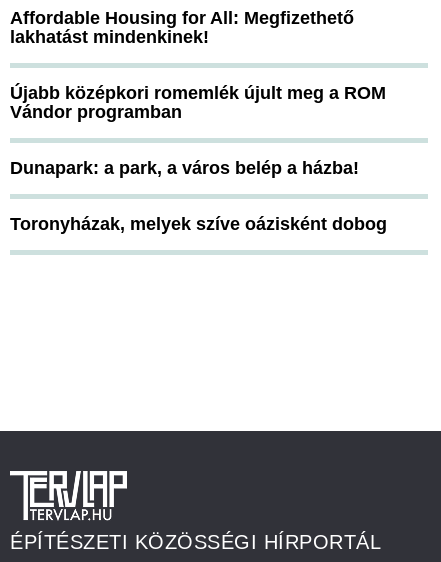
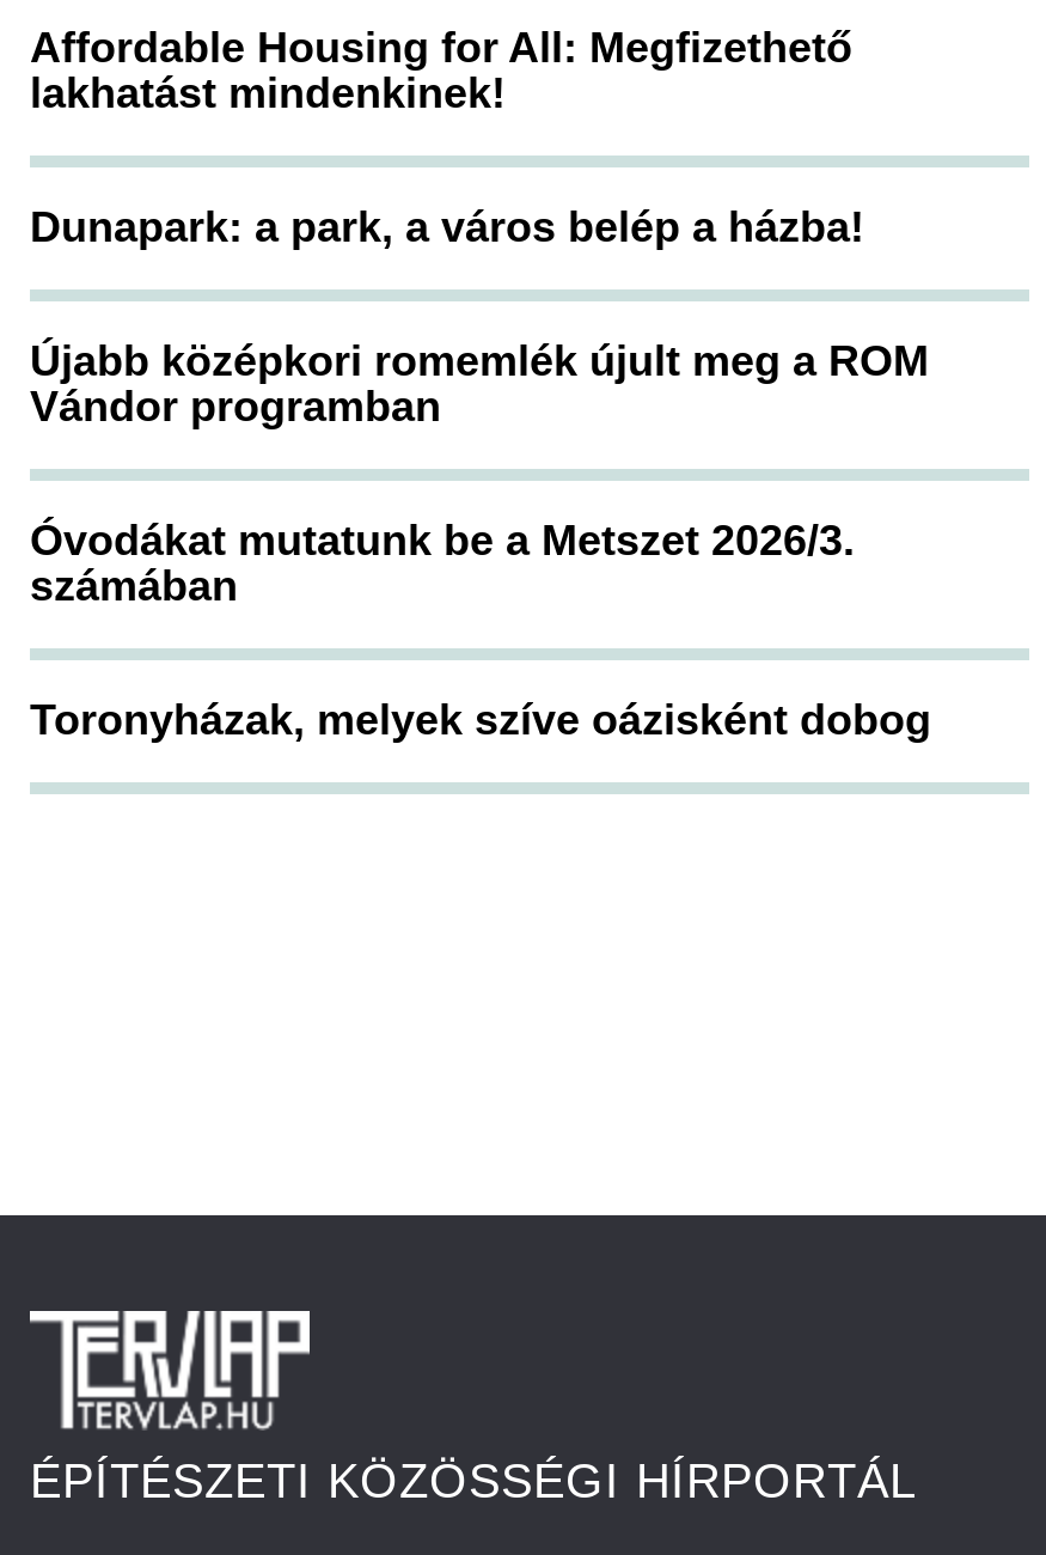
+ Óvodákat mutatunk be a Metszet 2026/3.
+ számában

moved up: Dunapark: a park, a város belép a házba!
